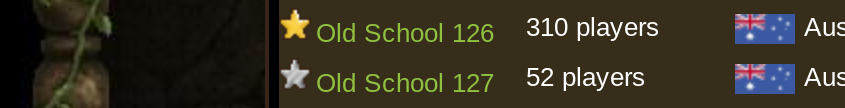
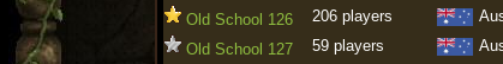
- Old School 126 310 players
+ Old School 126 206 players

- Old School 127 52 players
+ Old School 127 59 players
